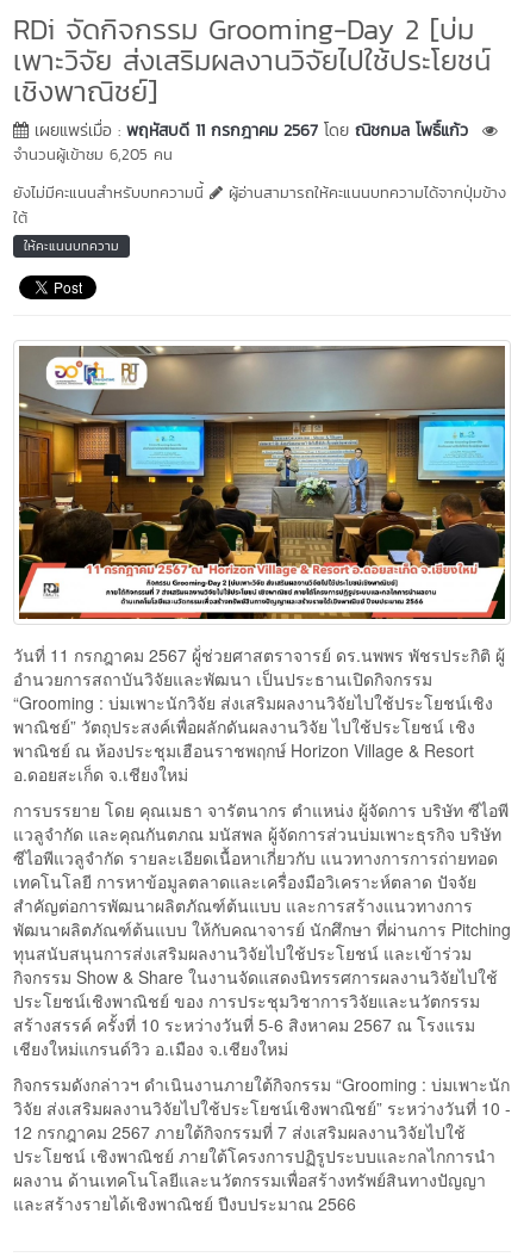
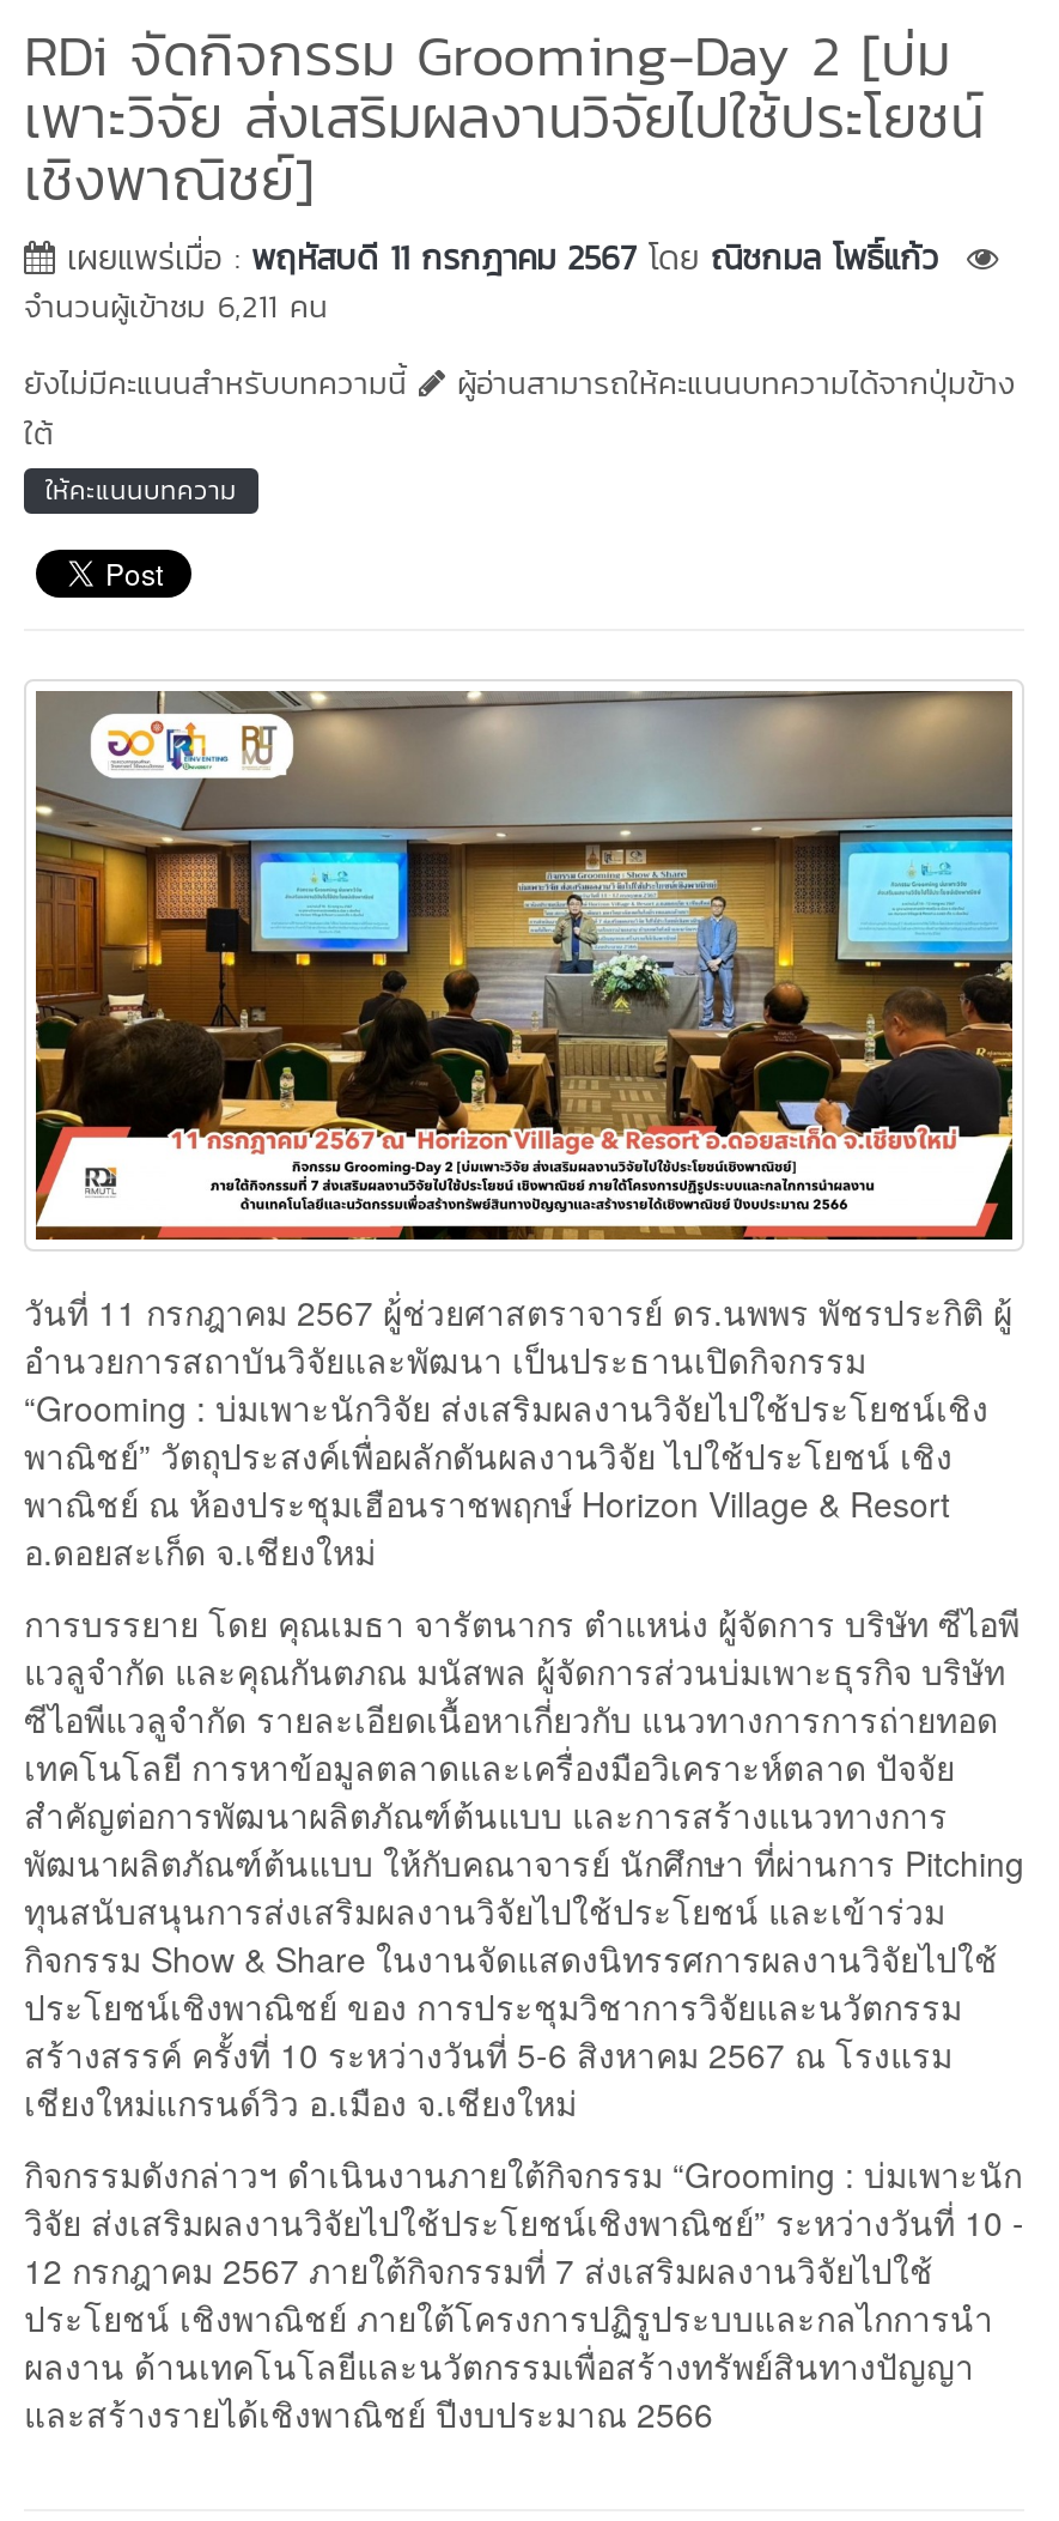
- จำนวนผู้เข้าชม 6,205 คน
+ จำนวนผู้เข้าชม 6,211 คน
